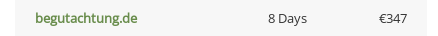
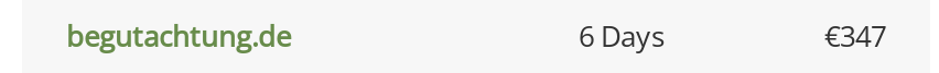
- 8 Days
+ 6 Days
